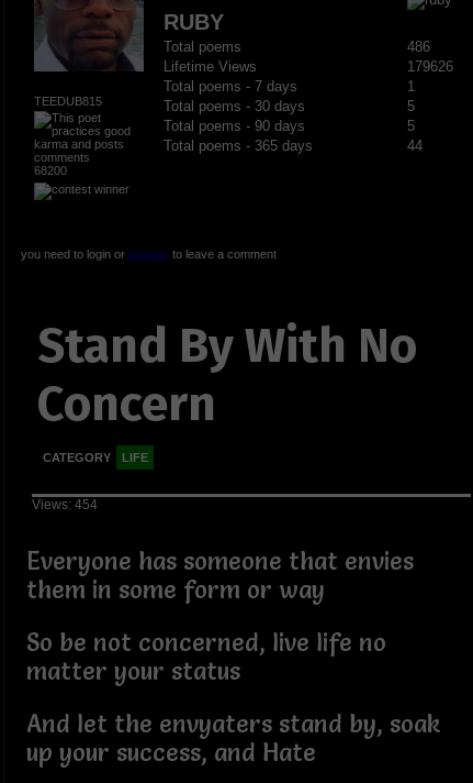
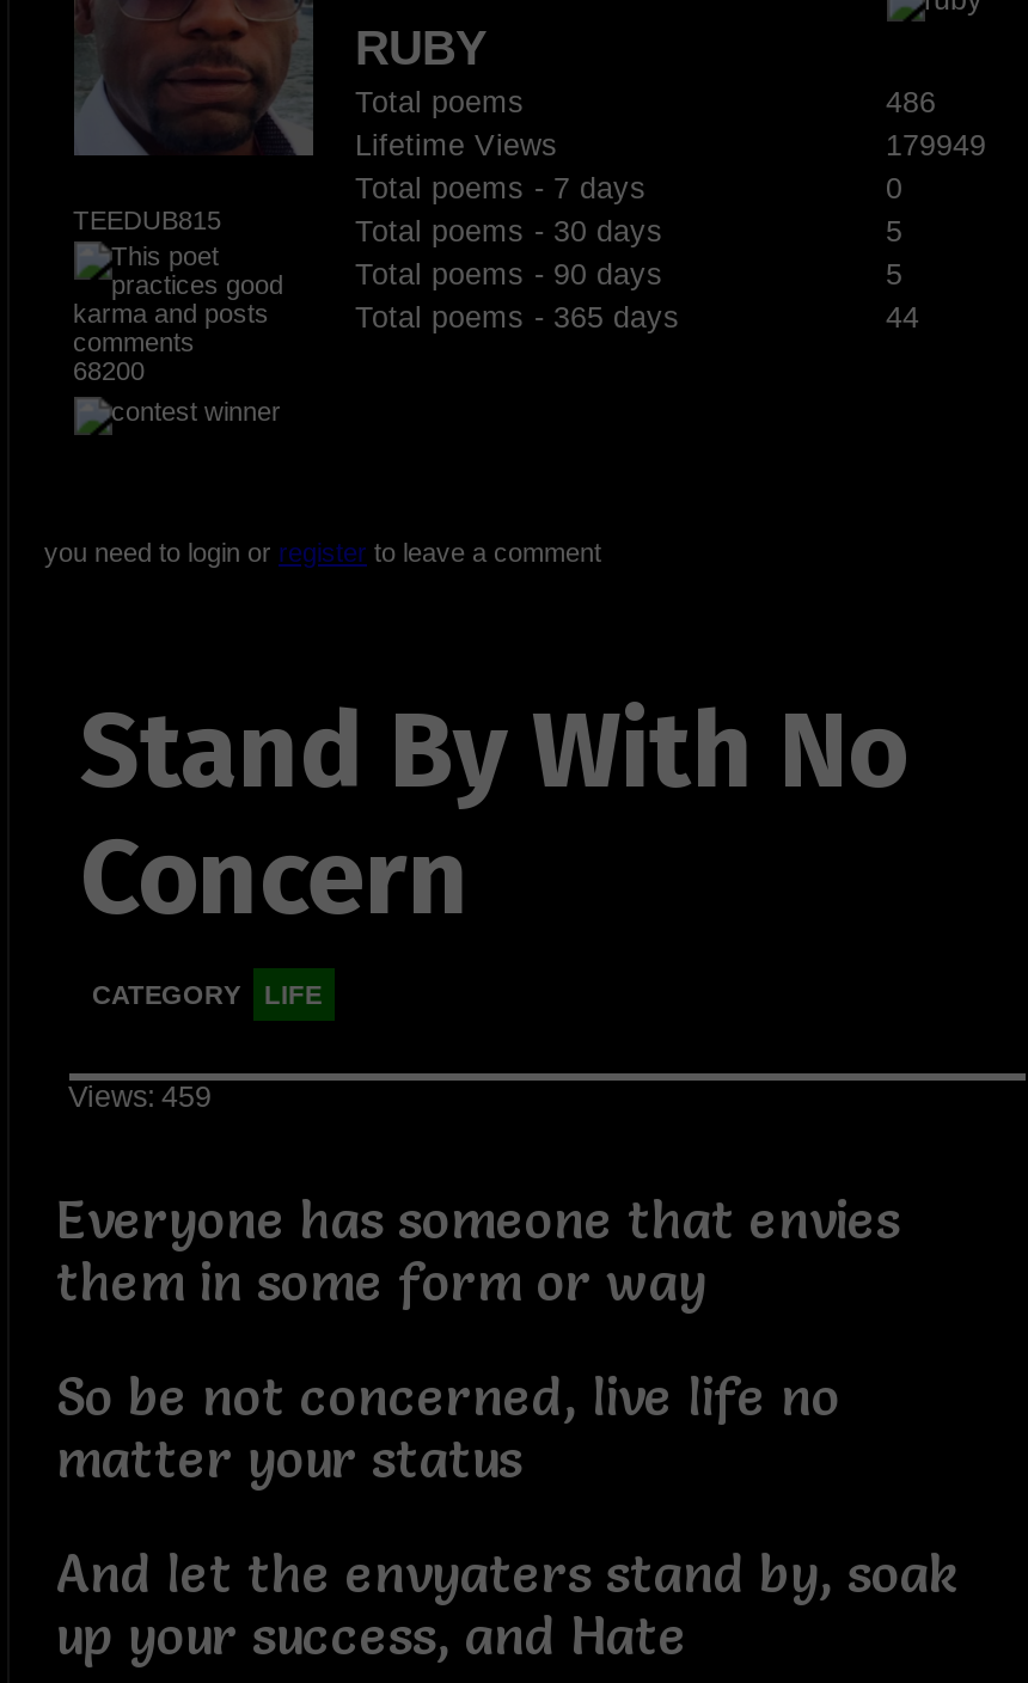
- 179626
+ 179949

- 1
+ 0

- Views: 454
+ Views: 459
